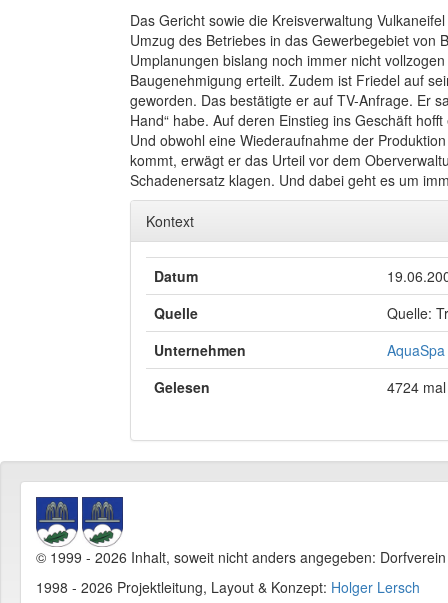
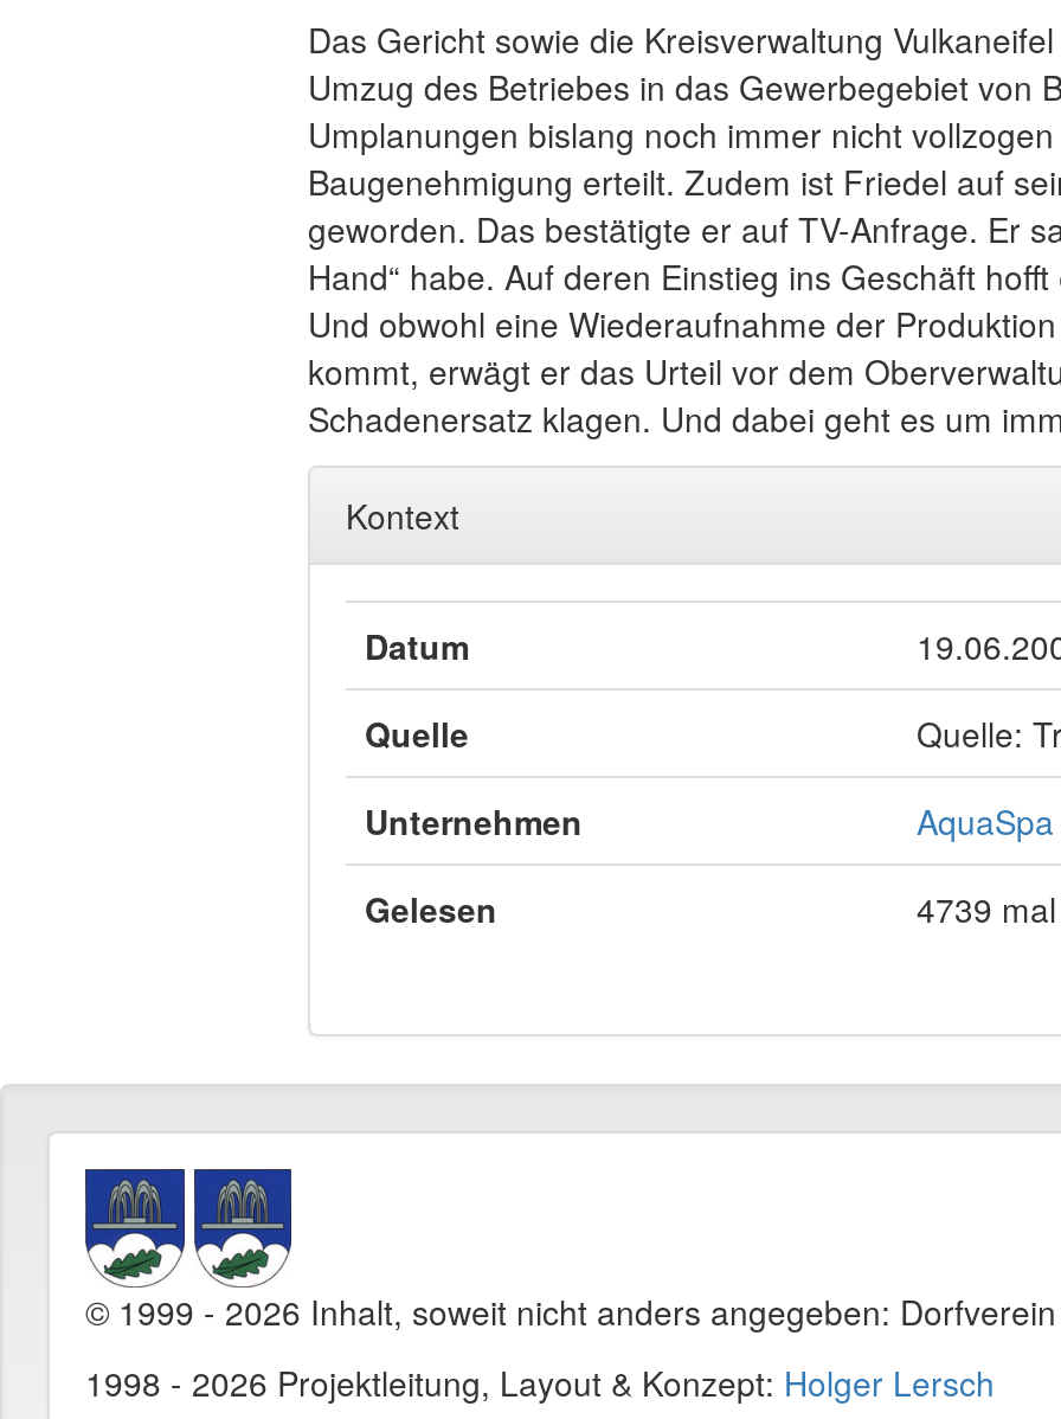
- 4724 mal
+ 4739 mal
